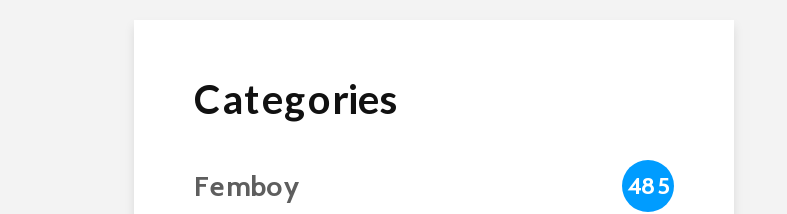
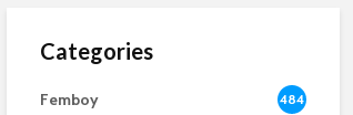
- 485
+ 484
